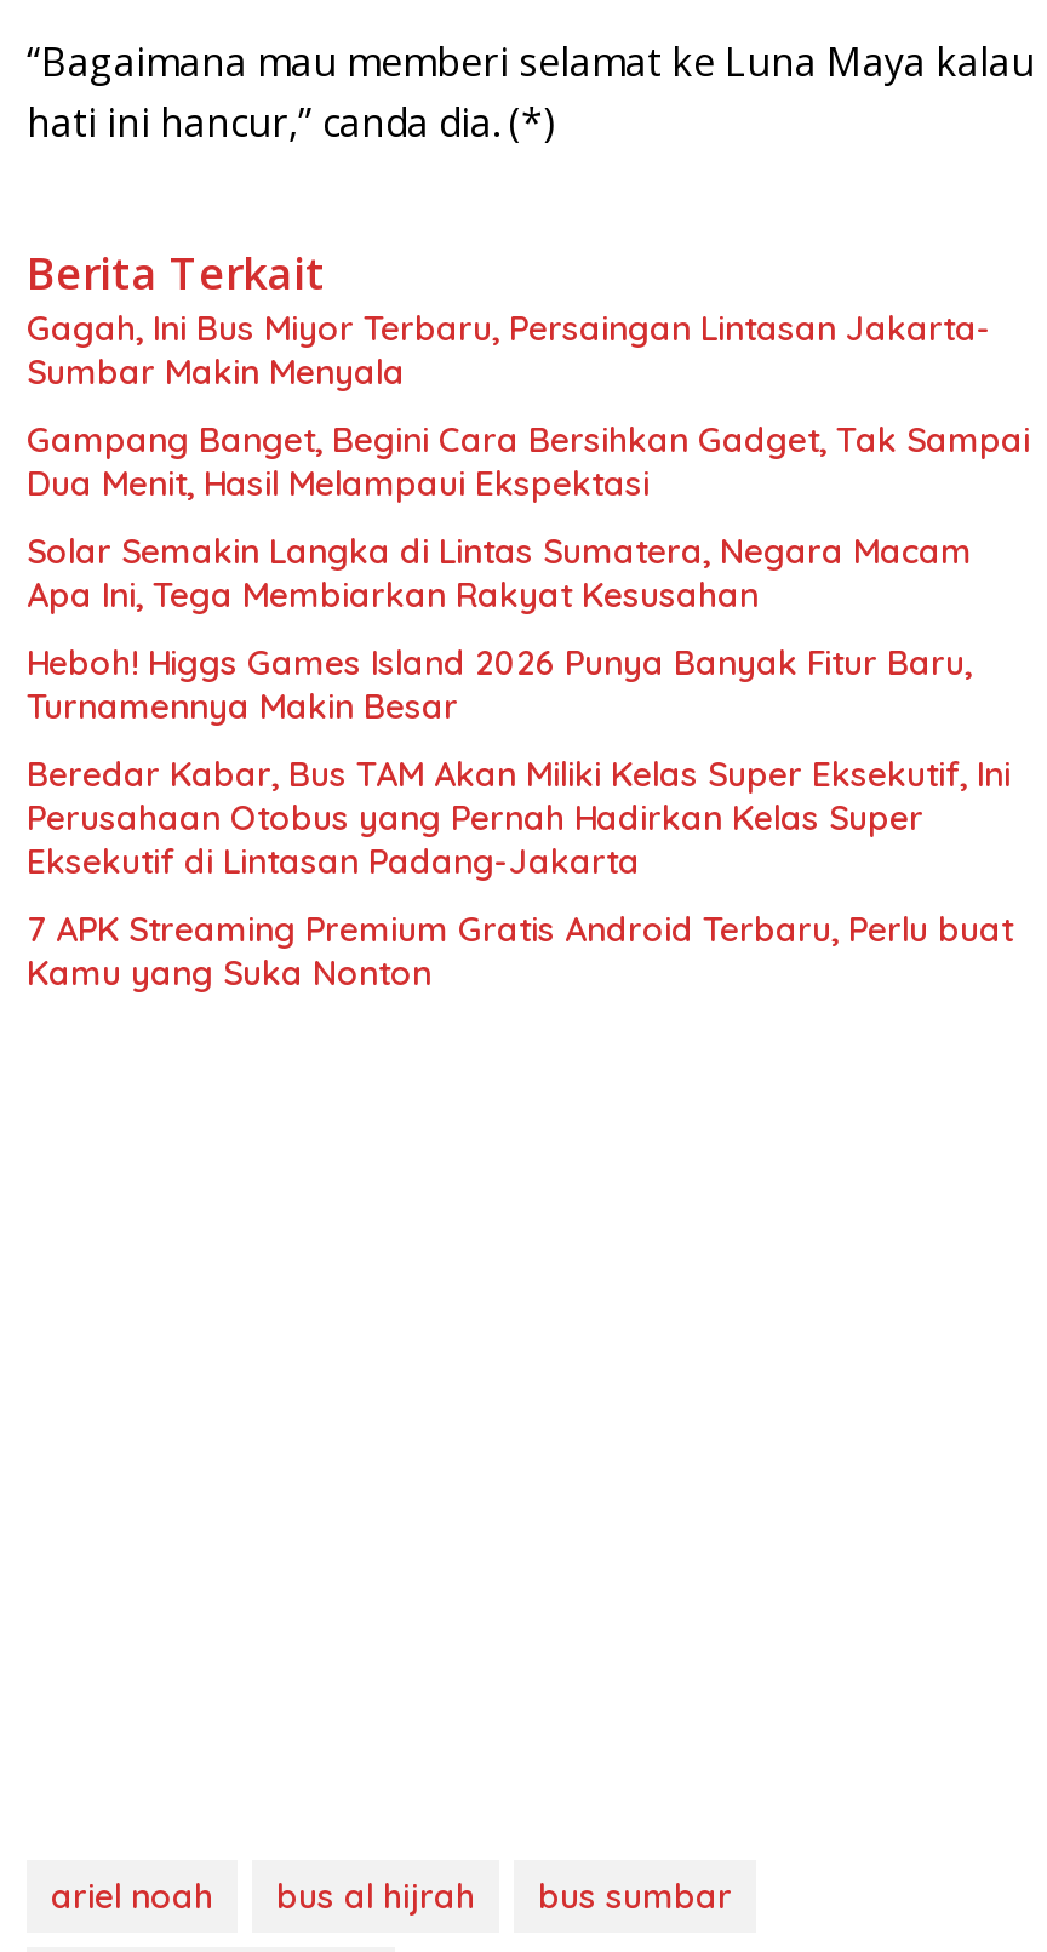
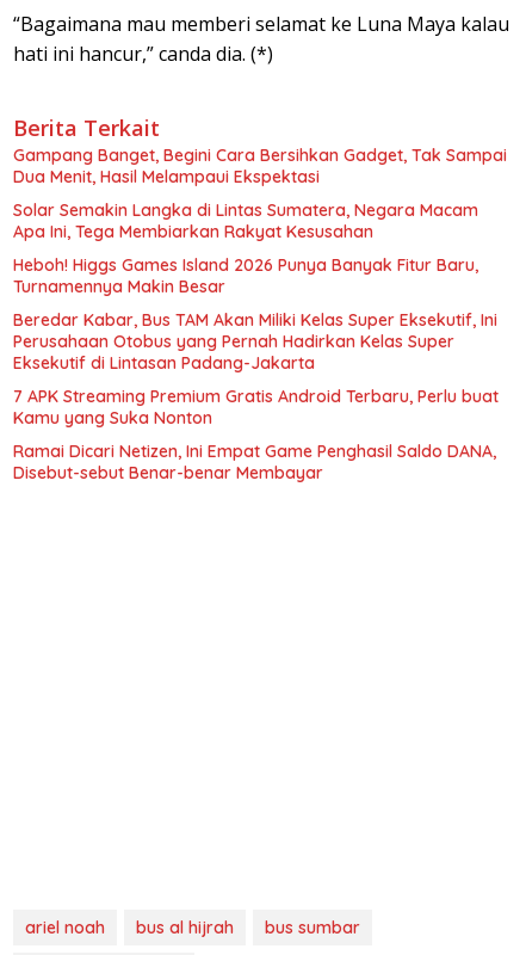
- Gagah, Ini Bus Miyor Terbaru, Persaingan Lintasan Jakarta-
- Sumbar Makin Menyala

moved up: Gampang Banget, Begini Cara Bersihkan Gadget, Tak Sampai | Dua Menit, Hasil Melampaui Ekspektasi | Solar Semakin Langka di Lintas Sumatera, Negara Macam | ... | 7 APK Streaming Premium Gratis Android Terbaru, Perlu buat | Kamu yang Suka Nonton

+ Ramai Dicari Netizen, Ini Empat Game Penghasil Saldo DANA,
+ Disebut-sebut Benar-benar Membayar
